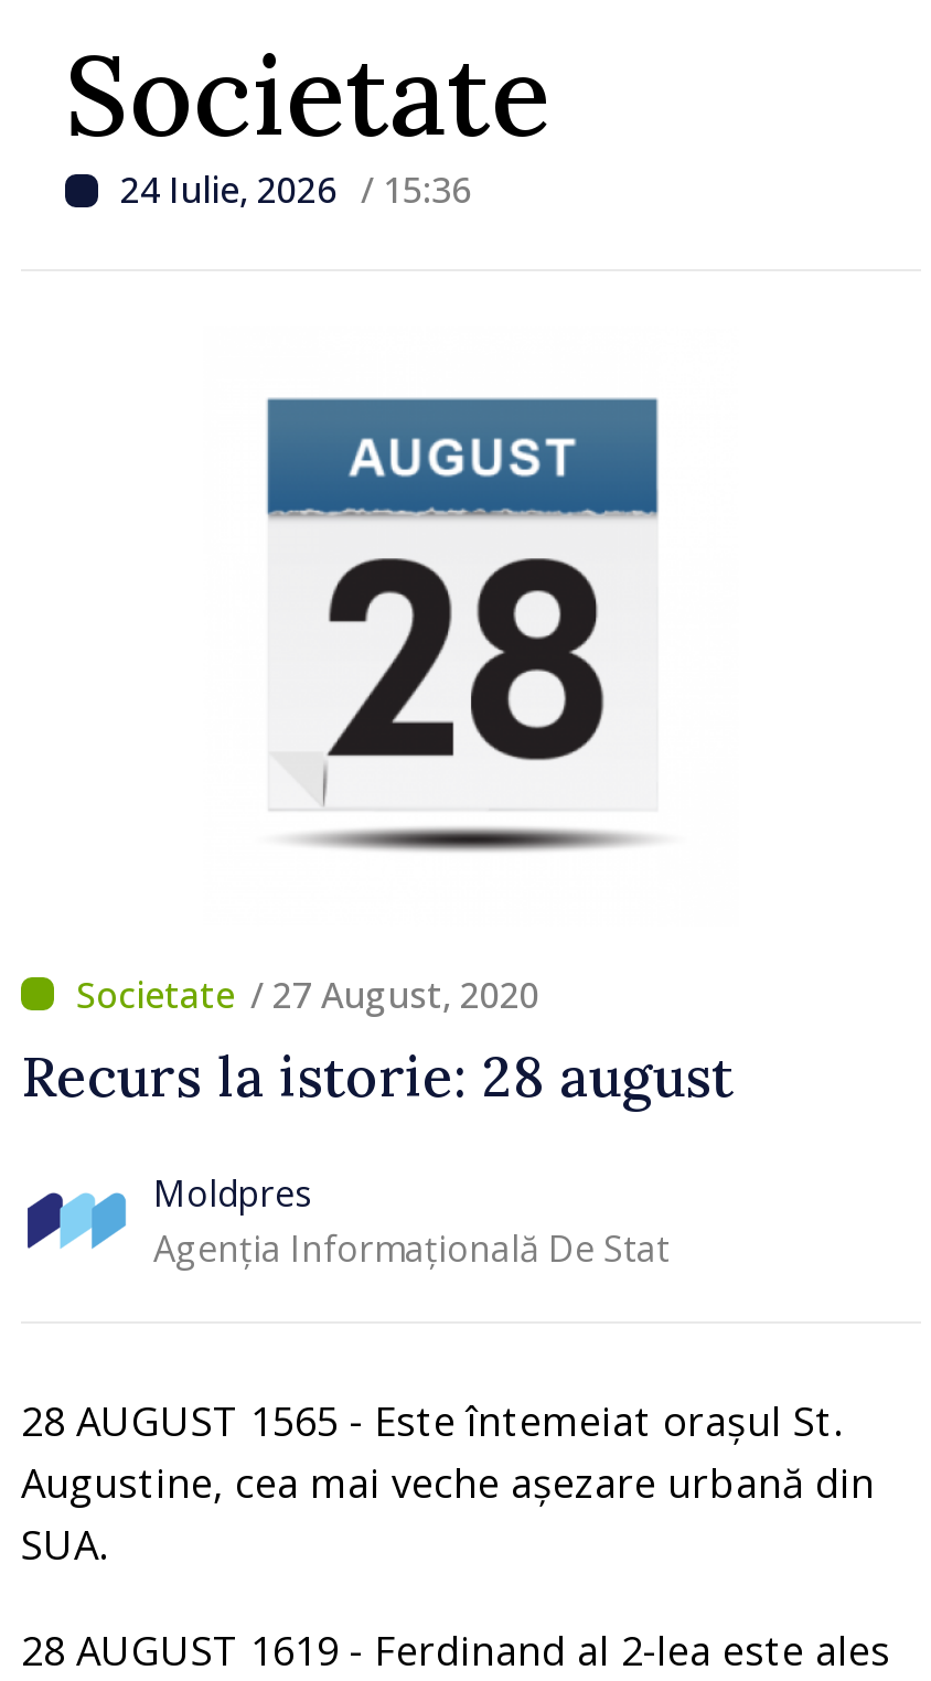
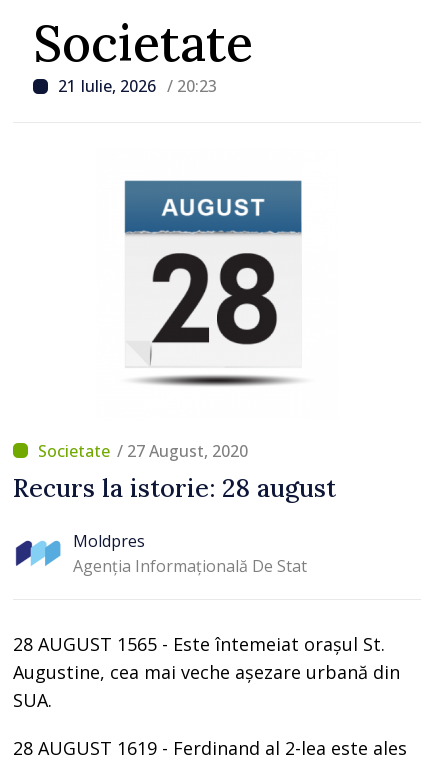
- 24 Iulie, 2026 / 15:36
+ 21 Iulie, 2026 / 20:23
